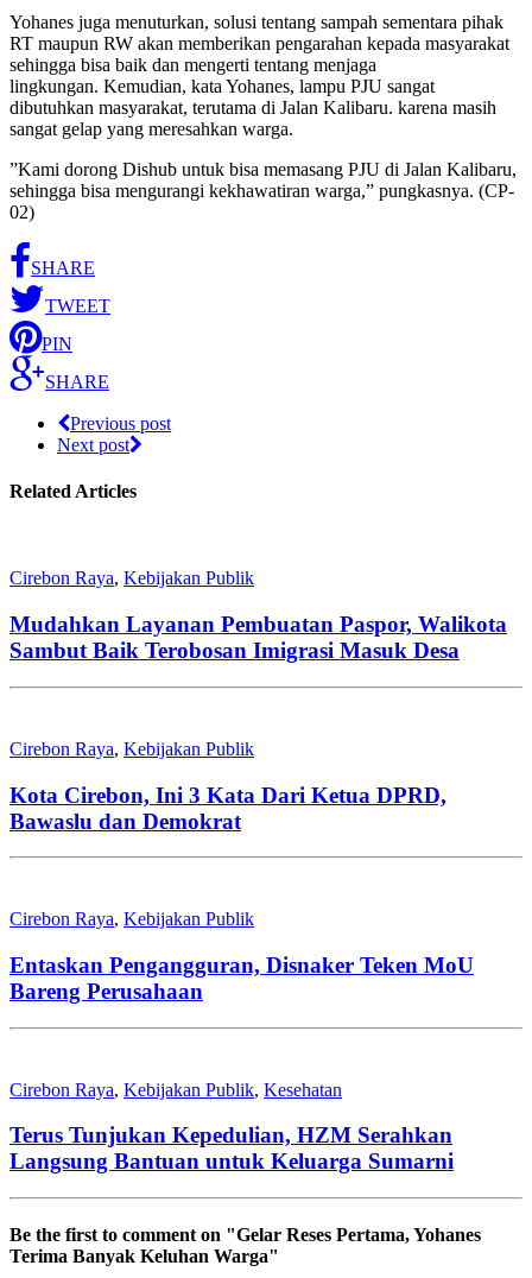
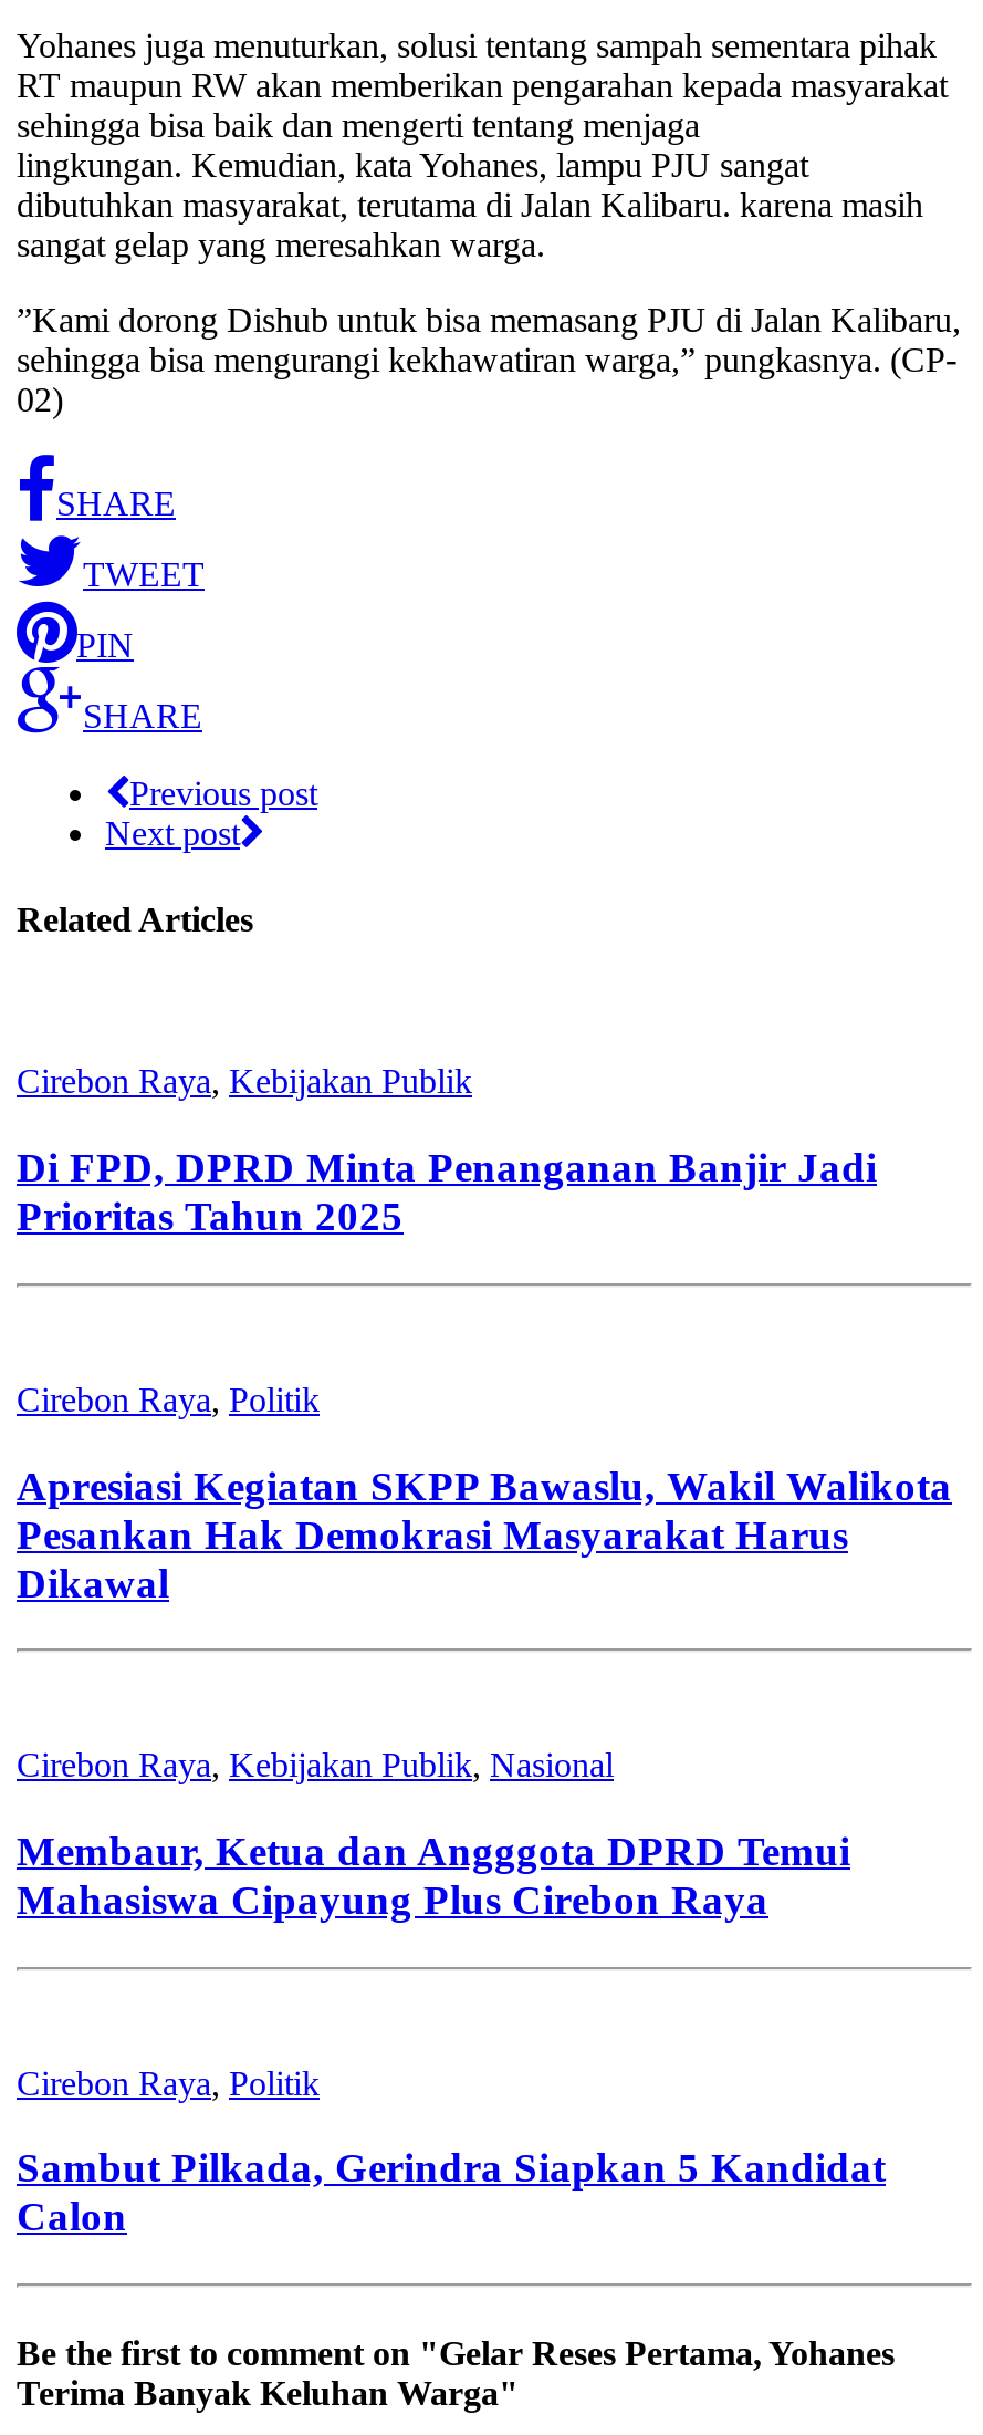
- Mudahkan Layanan Pembuatan Paspor, Walikota
- Sambut Baik Terobosan Imigrasi Masuk Desa
+ Di FPD, DPRD Minta Penanganan Banjir Jadi
+ Prioritas Tahun 2025

- Cirebon Raya, Kebijakan Publik
+ Cirebon Raya, Politik

- Kota Cirebon, Ini 3 Kata Dari Ketua DPRD,
- Bawaslu dan Demokrat
+ Apresiasi Kegiatan SKPP Bawaslu, Wakil Walikota
+ Pesankan Hak Demokrasi Masyarakat Harus
+ Dikawal

- Cirebon Raya, Kebijakan Publik
+ Cirebon Raya, Kebijakan Publik, Nasional

- Entaskan Pengangguran, Disnaker Teken MoU
- Bareng Perusahaan
+ Membaur, Ketua dan Angggota DPRD Temui
+ Mahasiswa Cipayung Plus Cirebon Raya

- Cirebon Raya, Kebijakan Publik, Kesehatan
+ Cirebon Raya, Politik

- Terus Tunjukan Kepedulian, HZM Serahkan
- Langsung Bantuan untuk Keluarga Sumarni
+ Sambut Pilkada, Gerindra Siapkan 5 Kandidat
+ Calon
